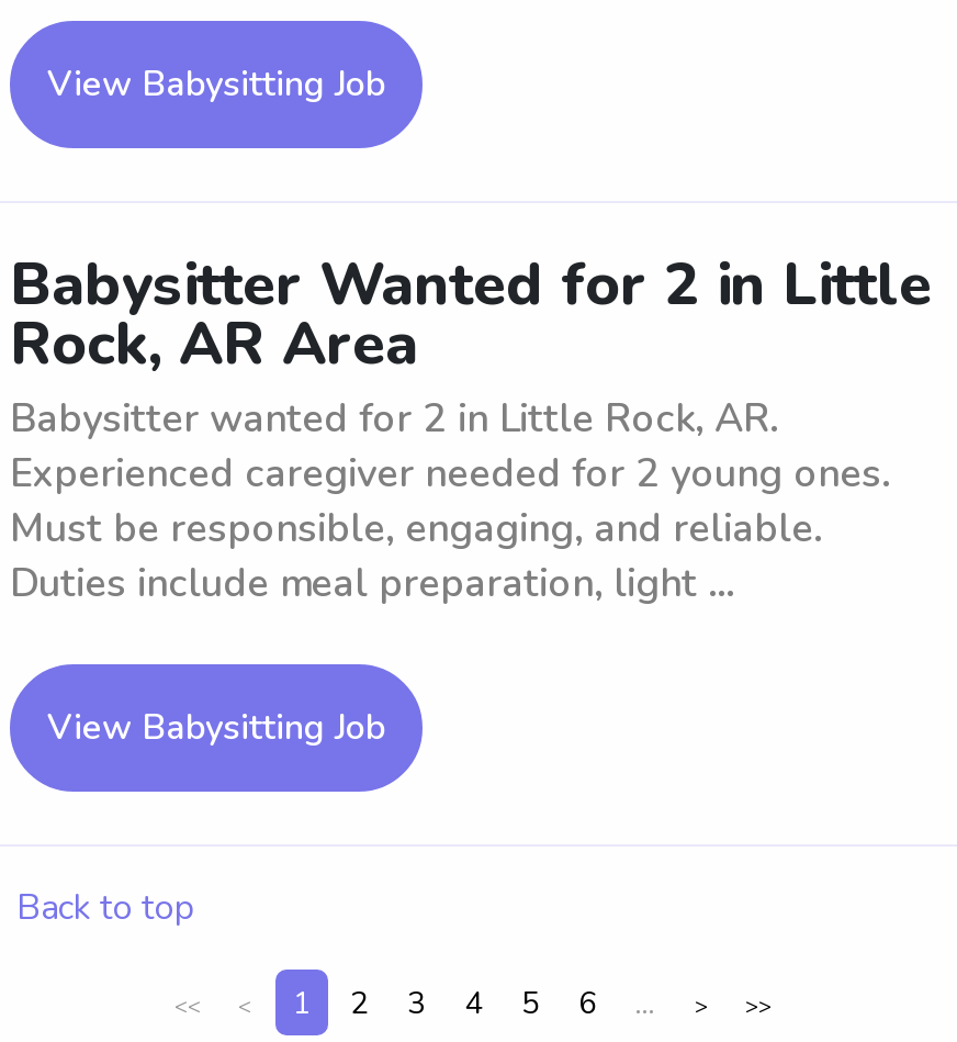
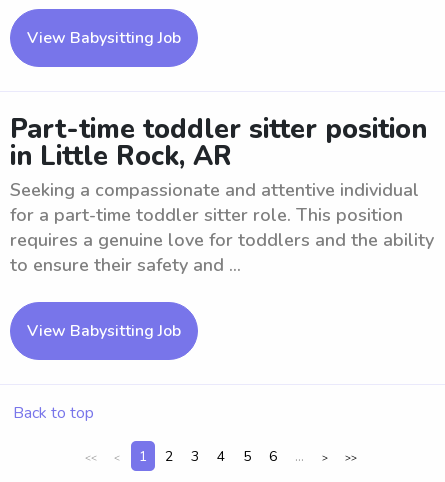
- Babysitter Wanted for 2 in Little
- Rock, AR Area
- Babysitter wanted for 2 in Little Rock, AR.
- Experienced caregiver needed for 2 young ones.
- Must be responsible, engaging, and reliable.
- Duties include meal preparation, light ...
+ Part-time toddler sitter position
+ in Little Rock, AR
+ Seeking a compassionate and attentive individual
+ for a part-time toddler sitter role. This position
+ requires a genuine love for toddlers and the ability
+ to ensure their safety and ...
